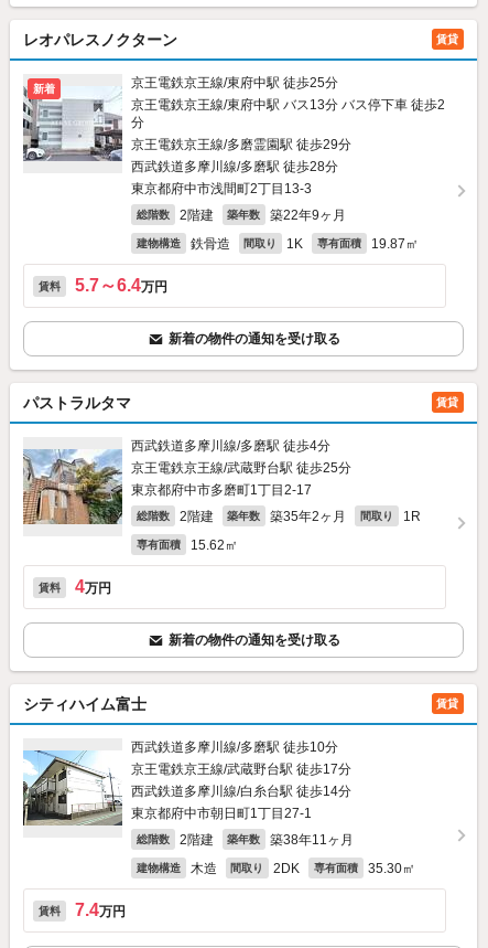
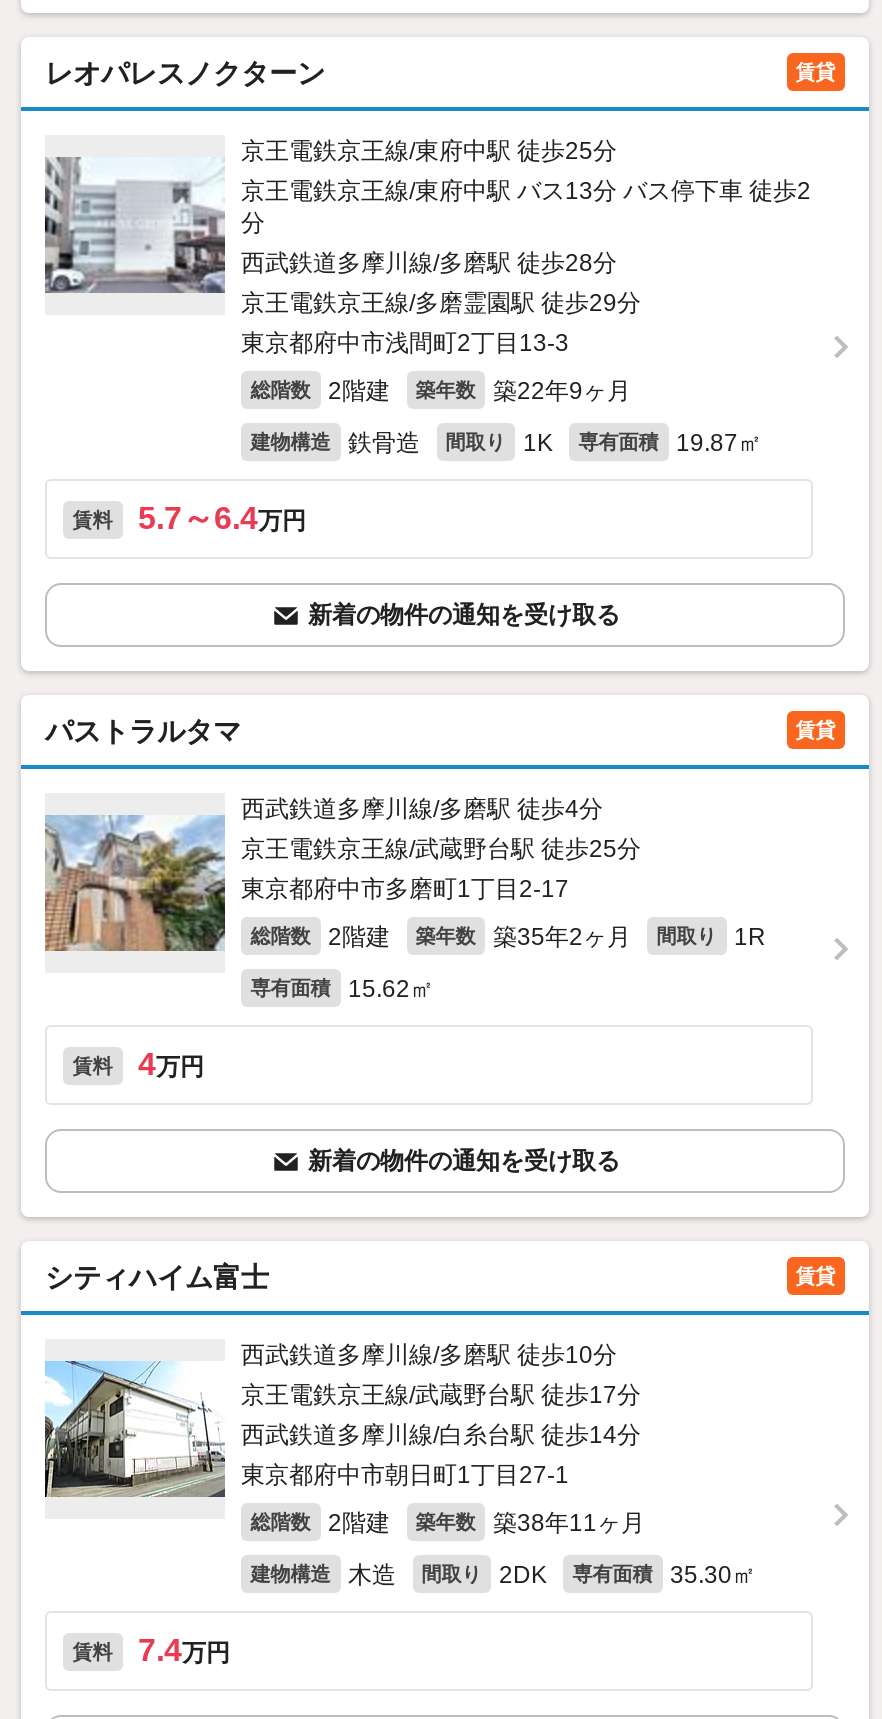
- 新着

moved down: 京王電鉄京王線/多磨霊園駅 徒歩29分

moved up: 西武鉄道多摩川線/多磨駅 徒歩28分
